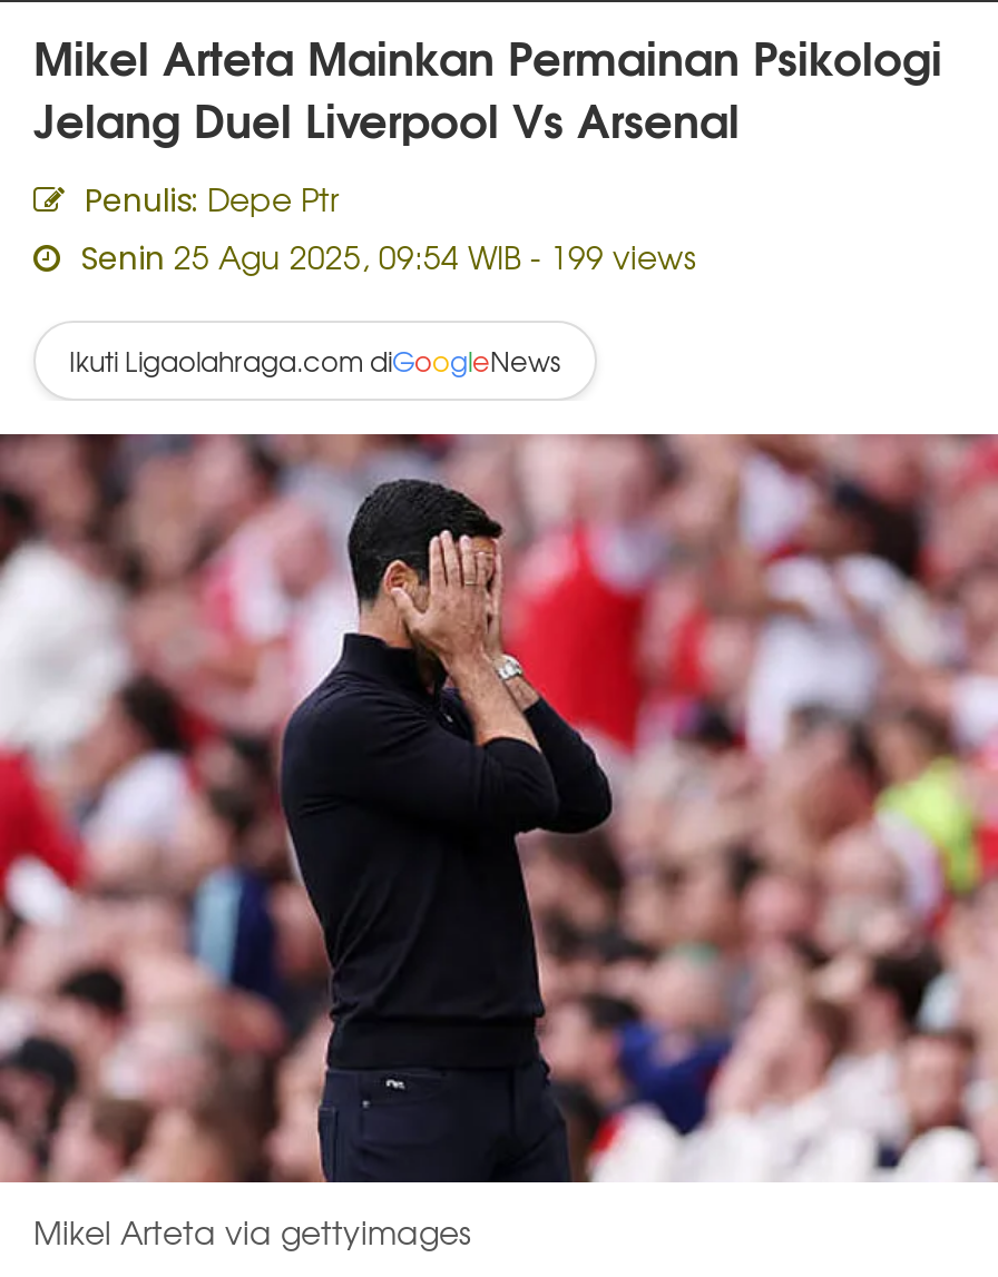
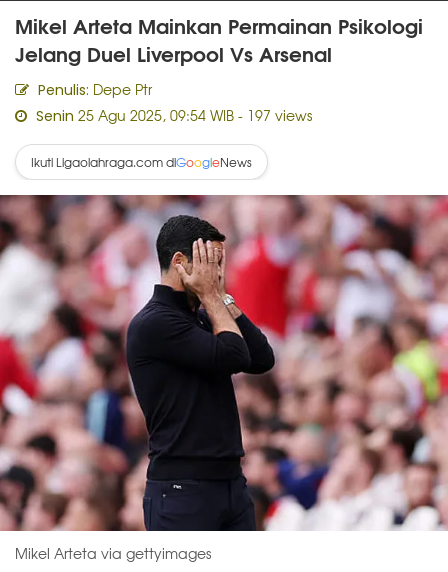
- Senin 25 Agu 2025, 09:54 WIB - 199 views
+ Senin 25 Agu 2025, 09:54 WIB - 197 views
